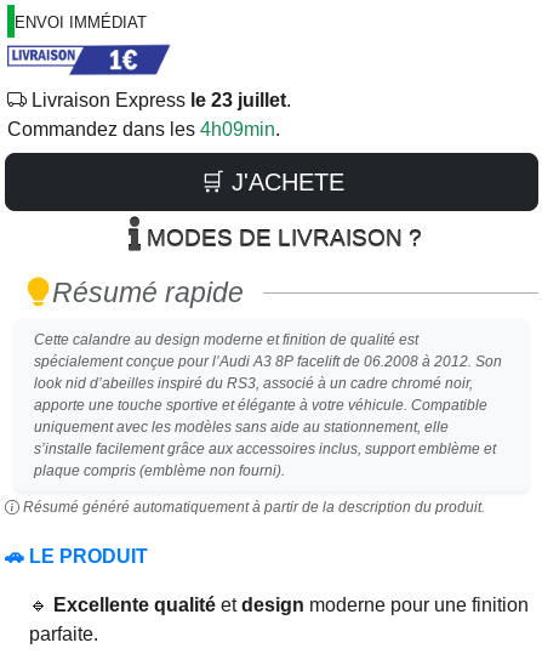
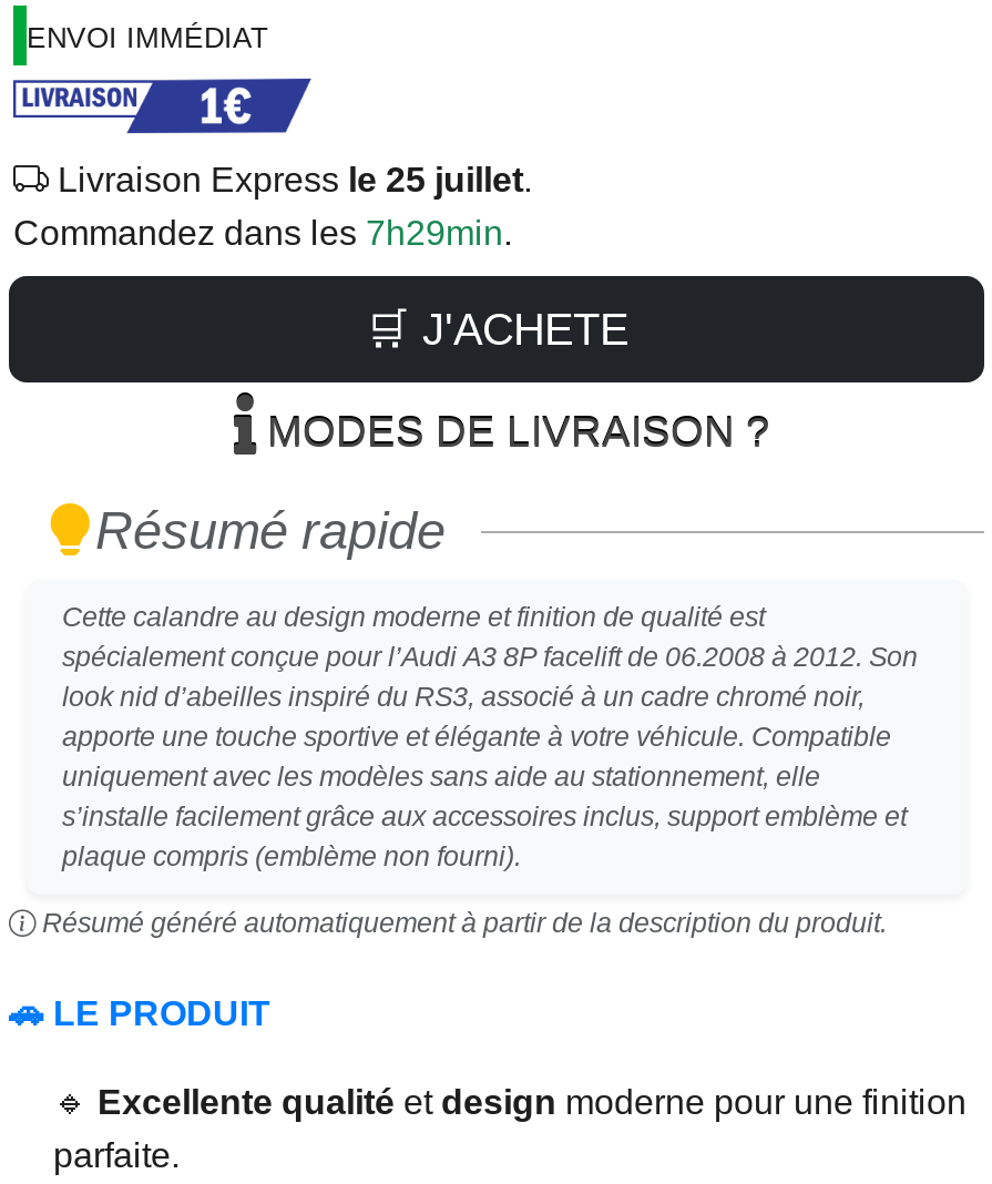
- Livraison Express le 23 juillet.
+ Livraison Express le 25 juillet.

- Commandez dans les 4h09min.
+ Commandez dans les 7h29min.
